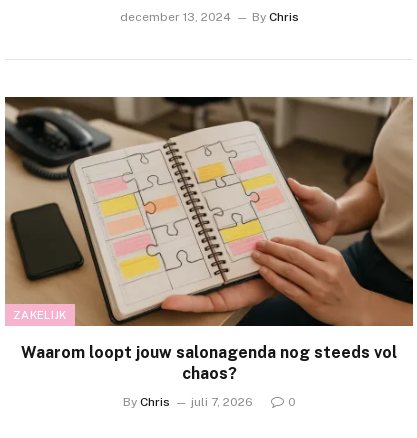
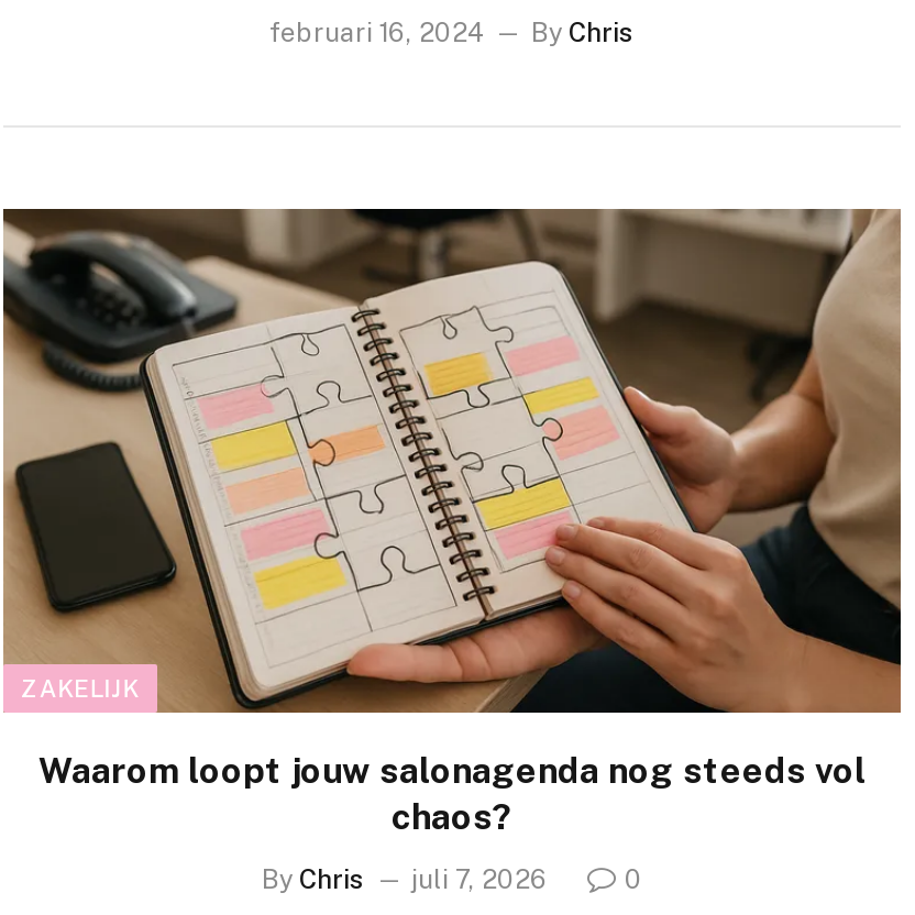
- december 13, 2024 By Chris
+ februari 16, 2024 By Chris
